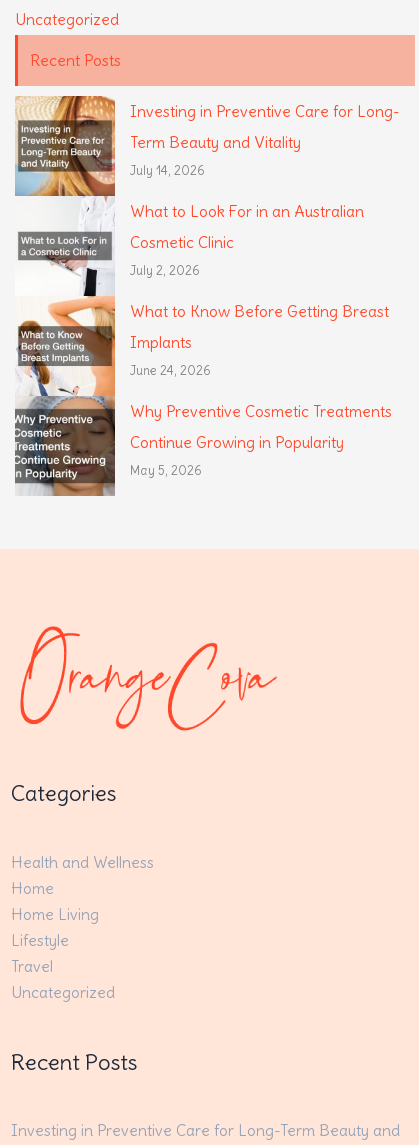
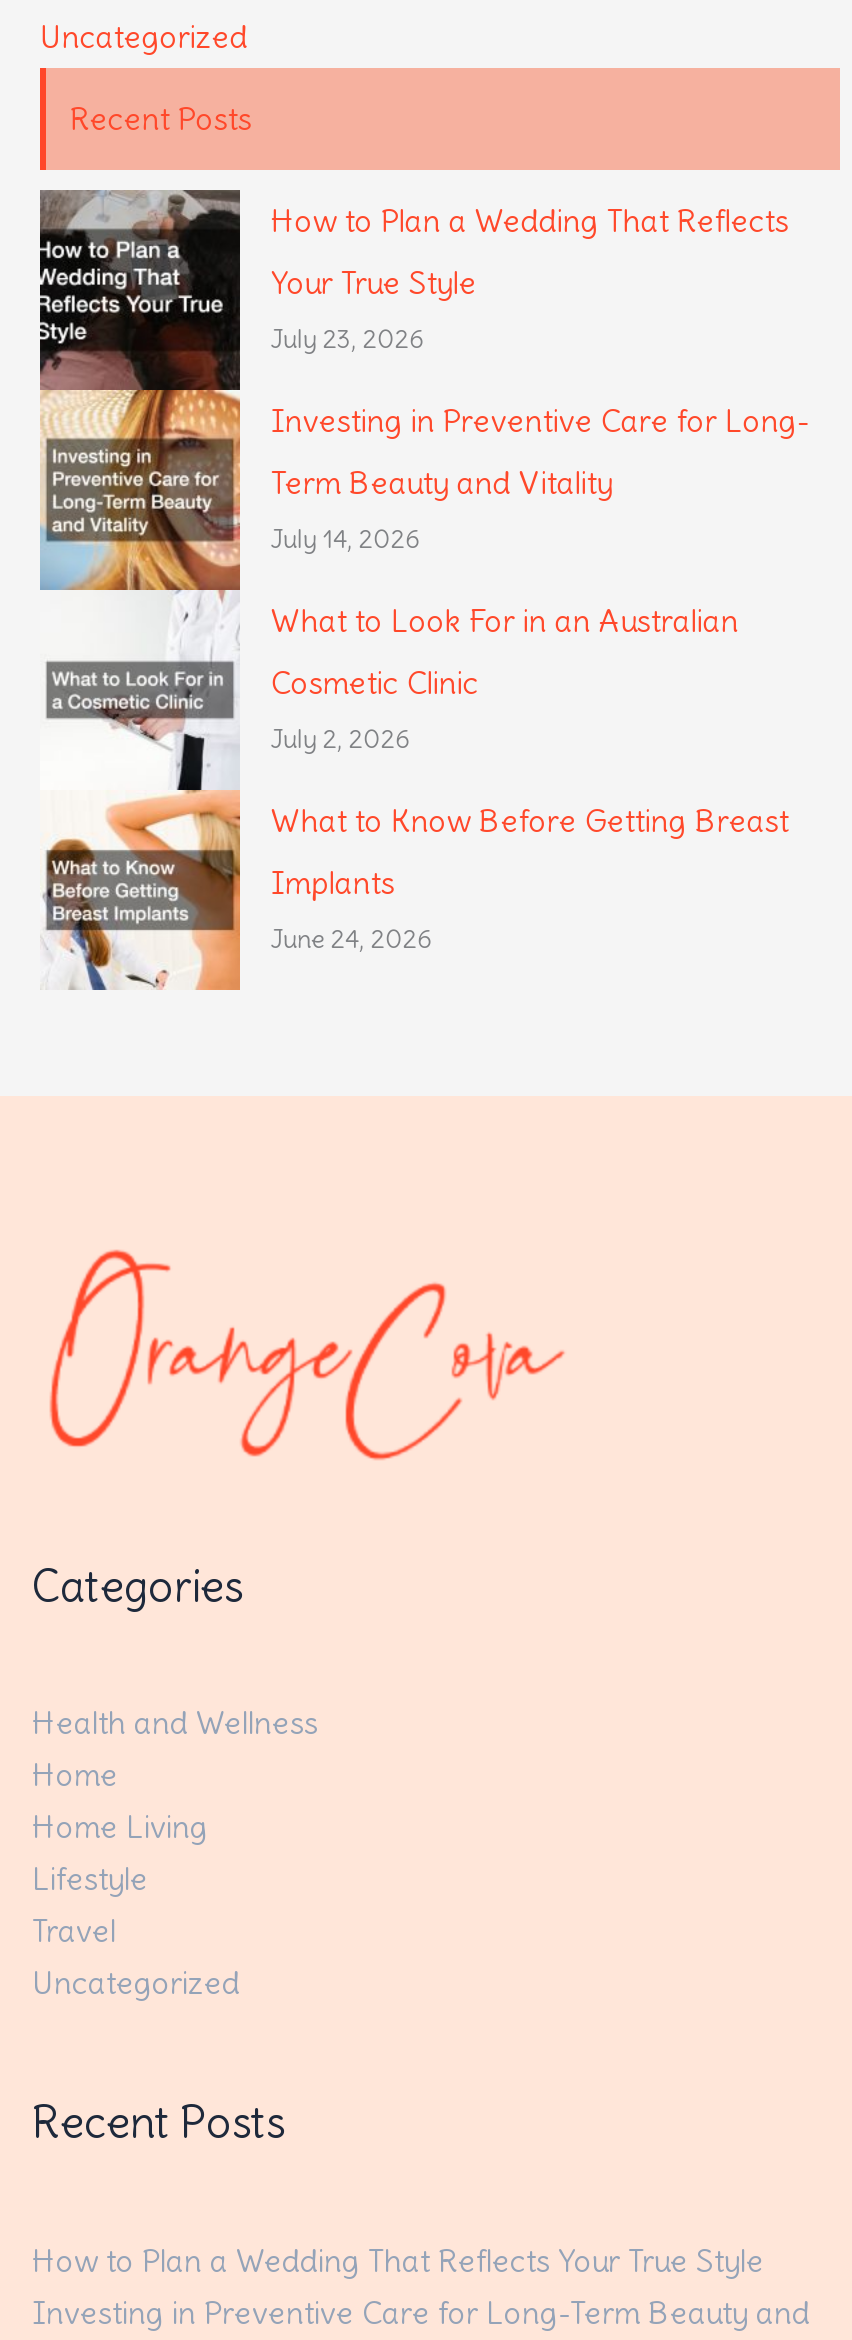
+ [image]
+ How to Plan a Wedding That Reflects
+ Your True Style
+ July 23, 2026

moved down: Investing in Preventive Care for Long- | Term Beauty and Vitality | July 14, 2026 | ... | Implants | June 24, 2026

- [image]
- Why Preventive Cosmetic Treatments
- Continue Growing in Popularity
- May 5, 2026

+ How to Plan a Wedding That Reflects Your True Style
